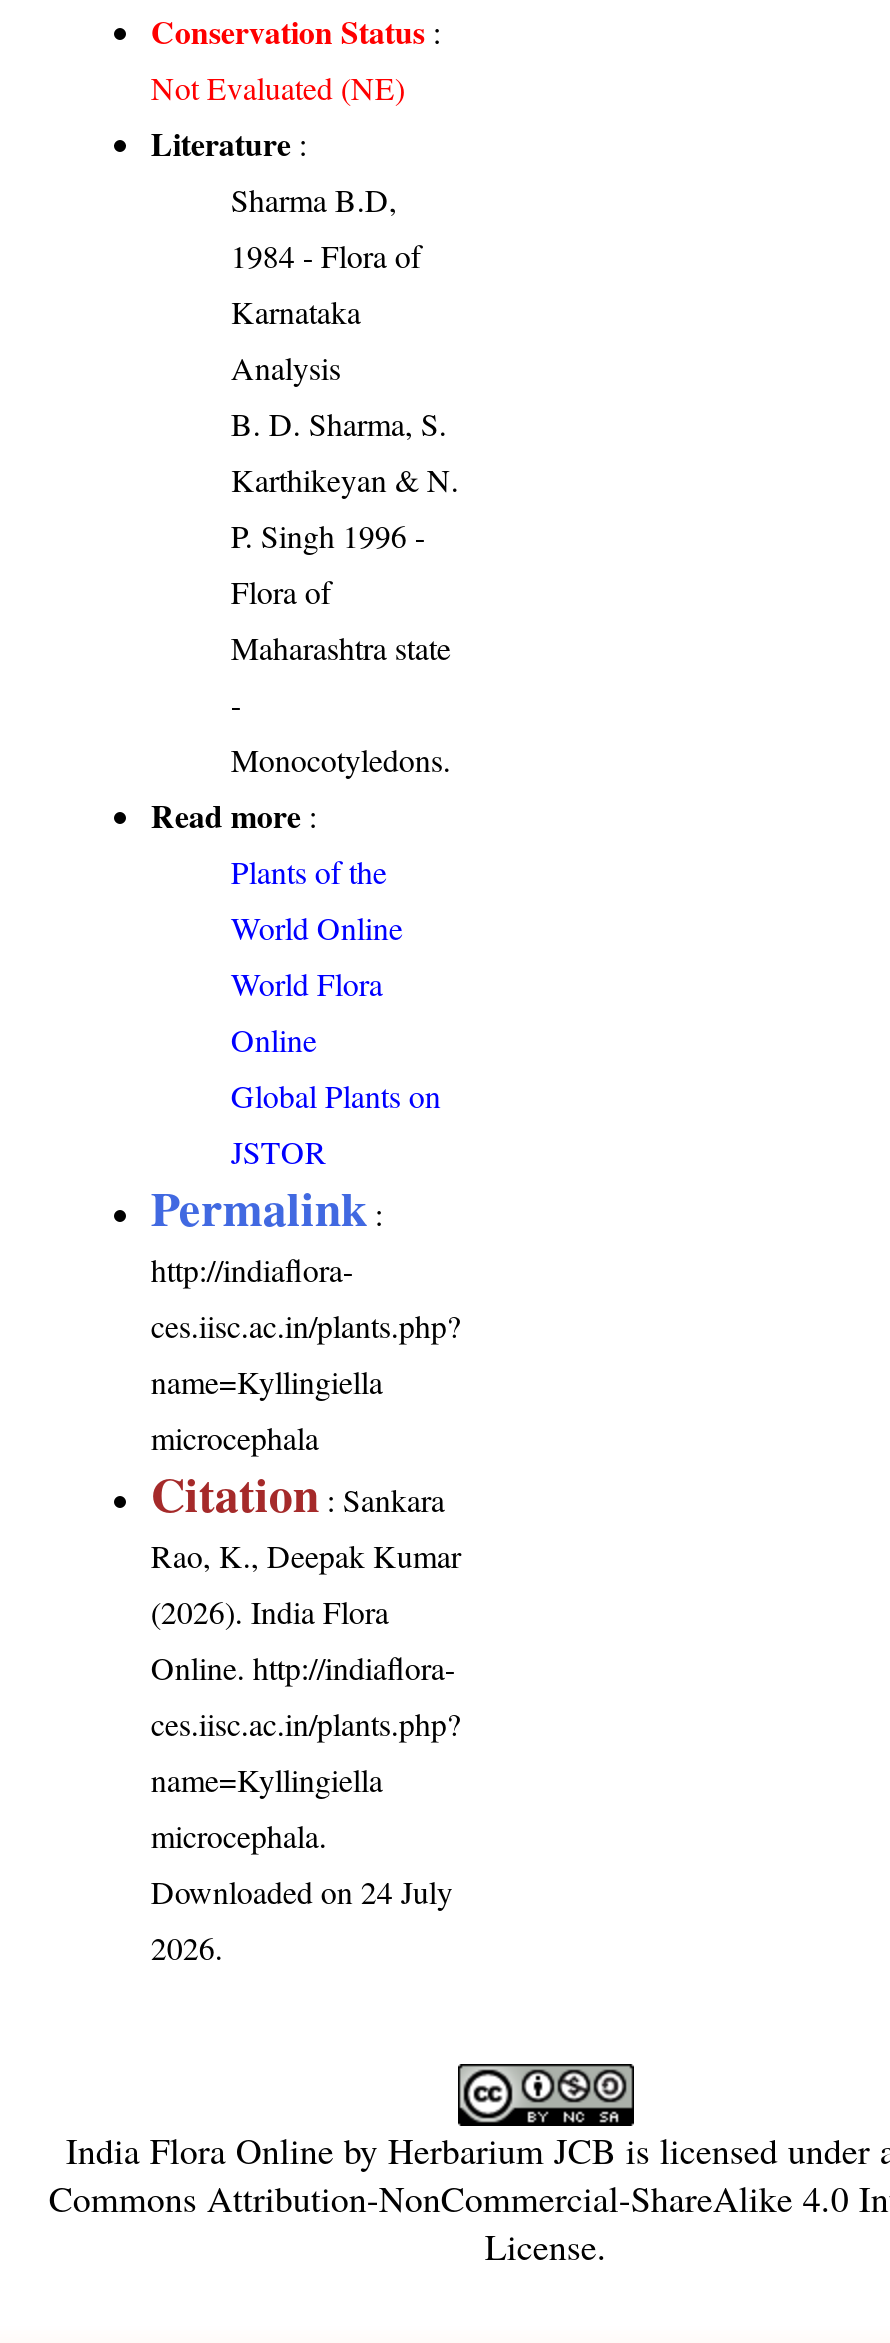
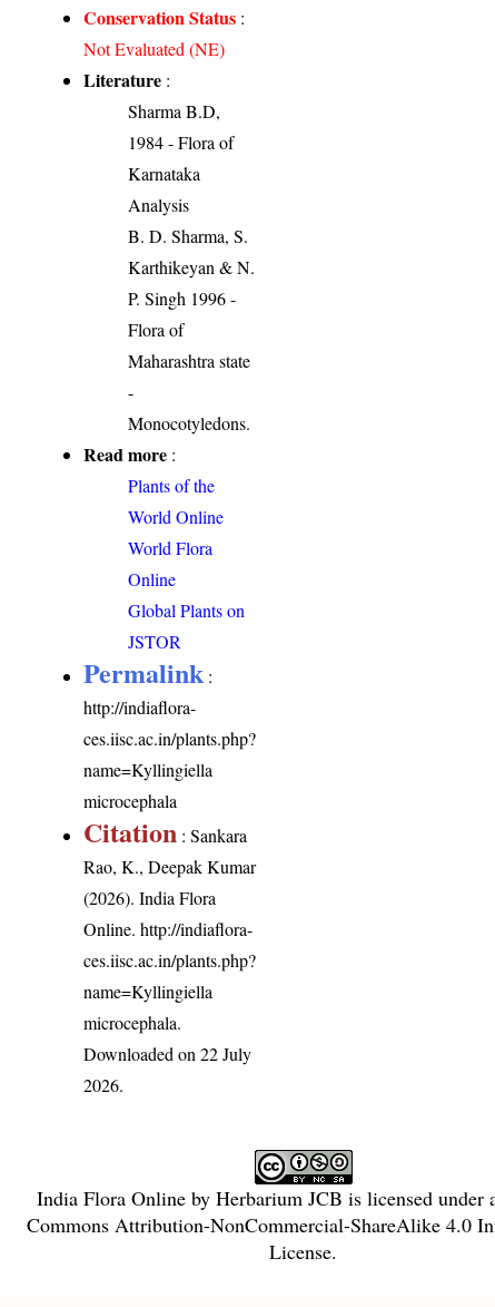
- Downloaded on 24 July
+ Downloaded on 22 July
